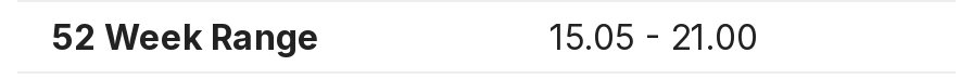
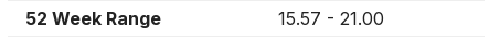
- 15.05 - 21.00
+ 15.57 - 21.00
